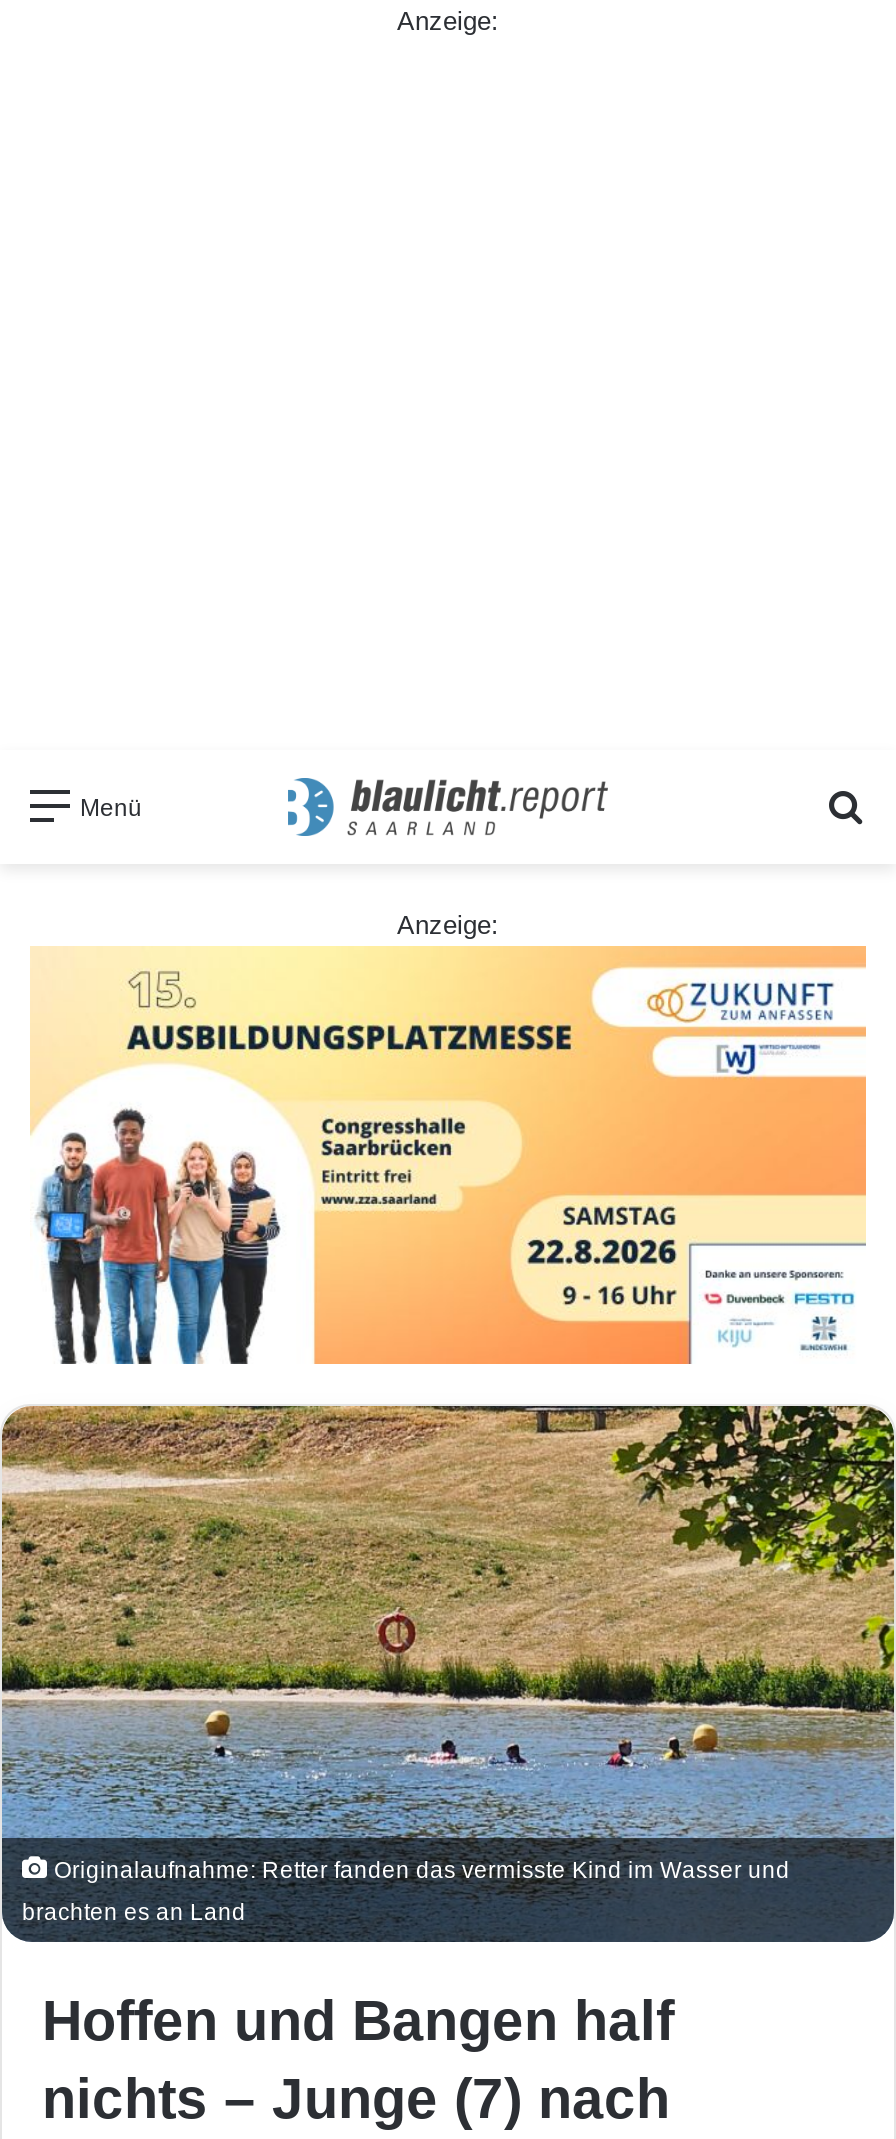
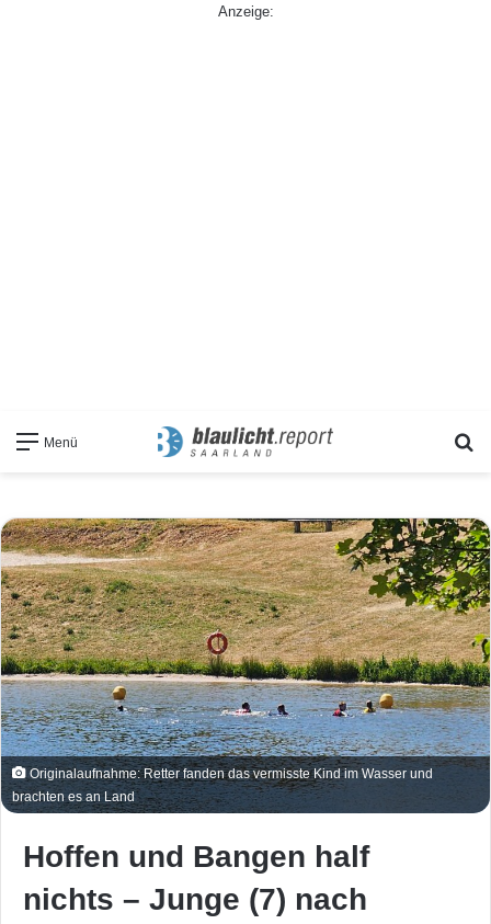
- Anzeige:

- [image]
